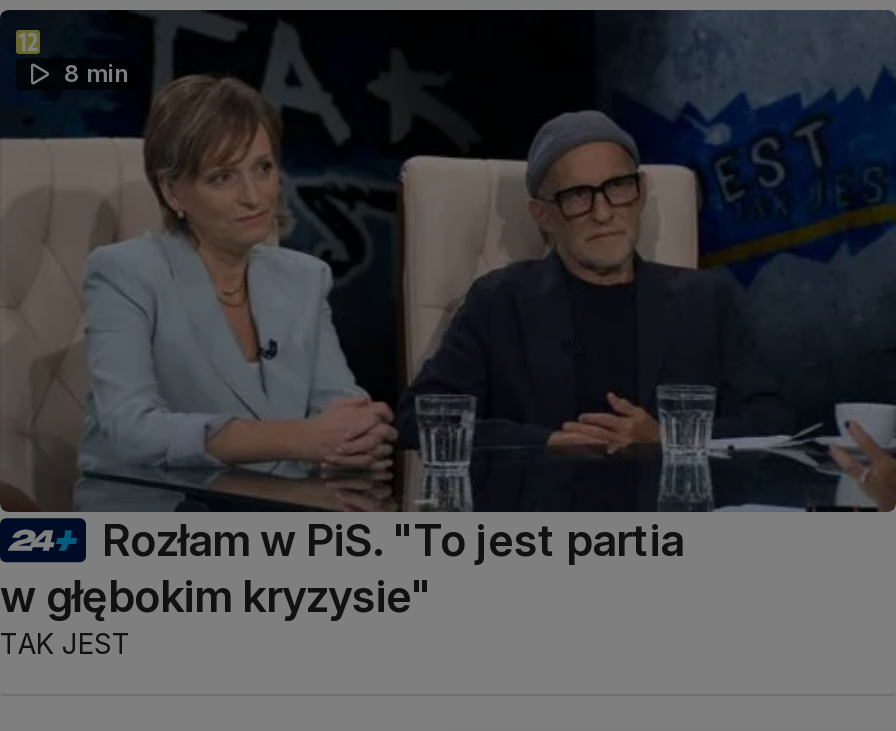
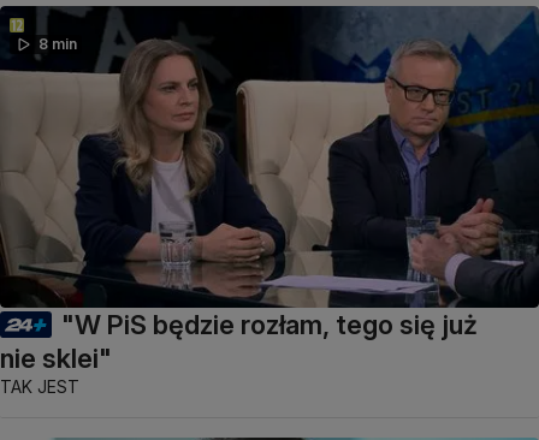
- [image]
- Rozłam w PiS. "To jest partia
- w głębokim kryzysie"
+ [image]
+ "W PiS będzie rozłam, tego się już
+ nie sklei"
